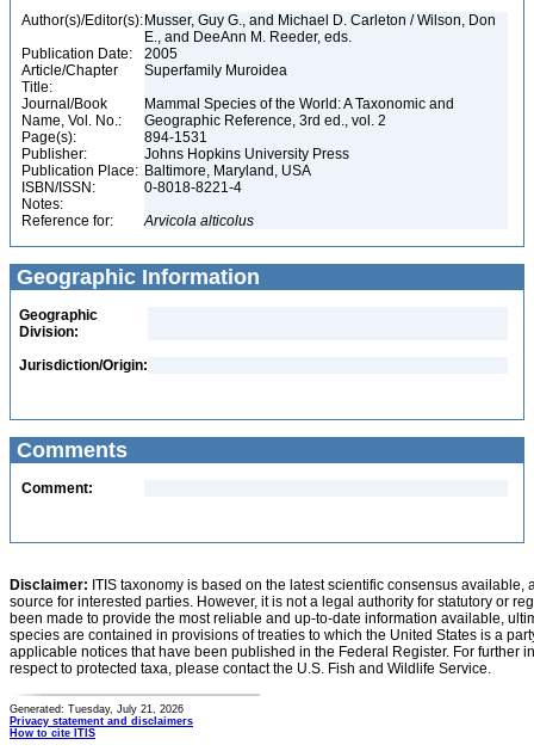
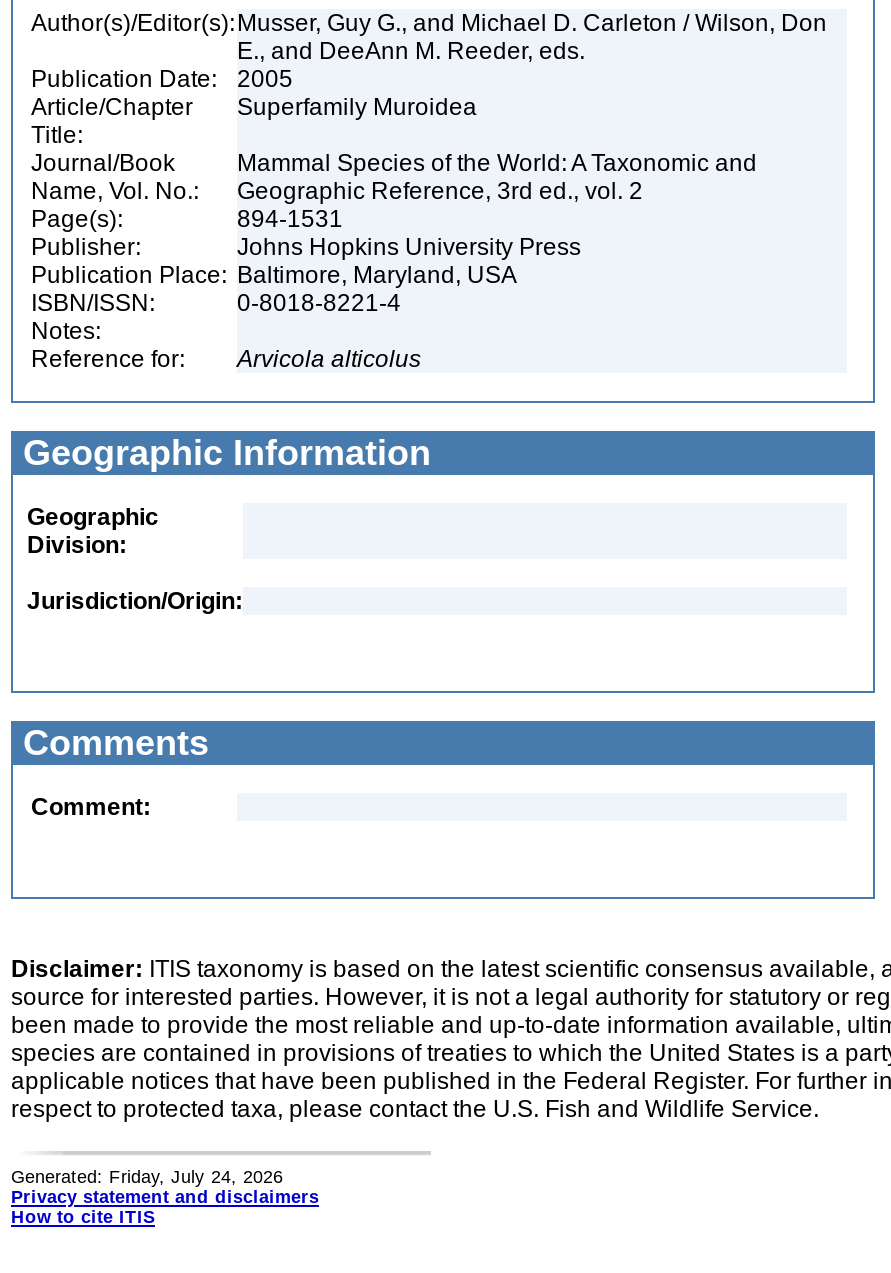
- Generated: Tuesday, July 21, 2026
+ Generated: Friday, July 24, 2026
